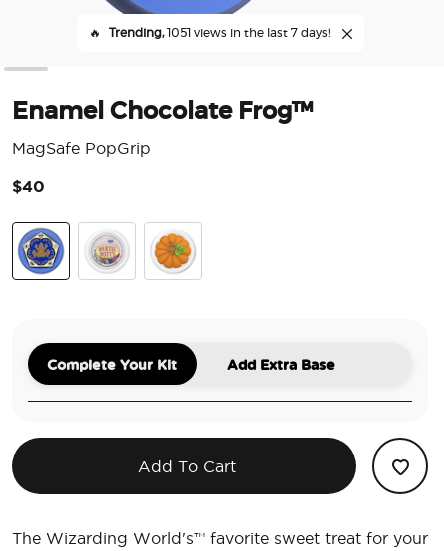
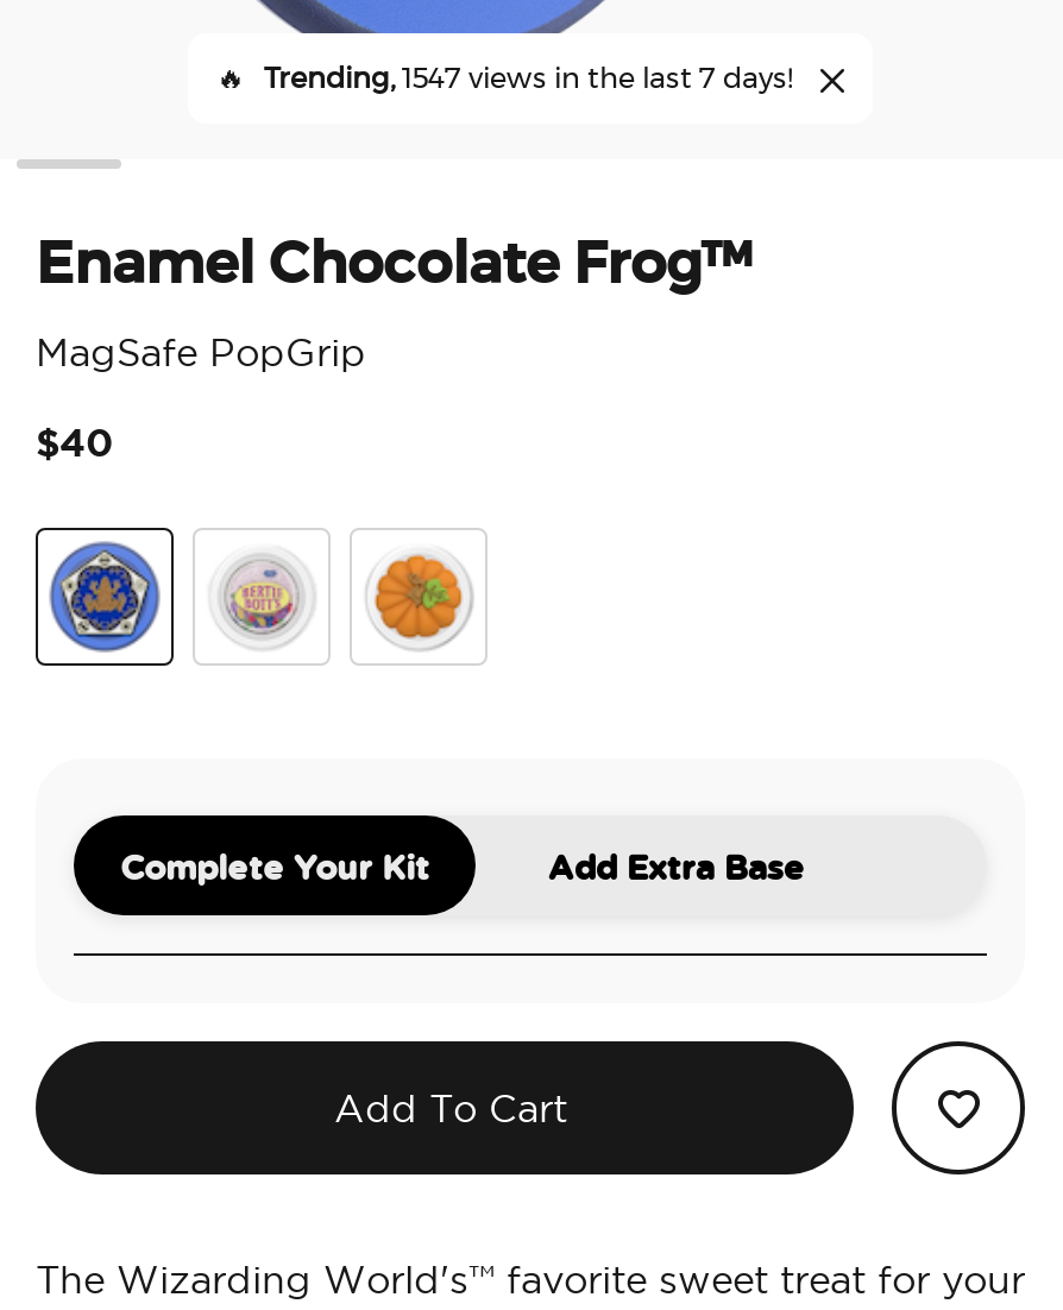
- Trending, 1051 views in the last 7 days!
+ Trending, 1547 views in the last 7 days!
